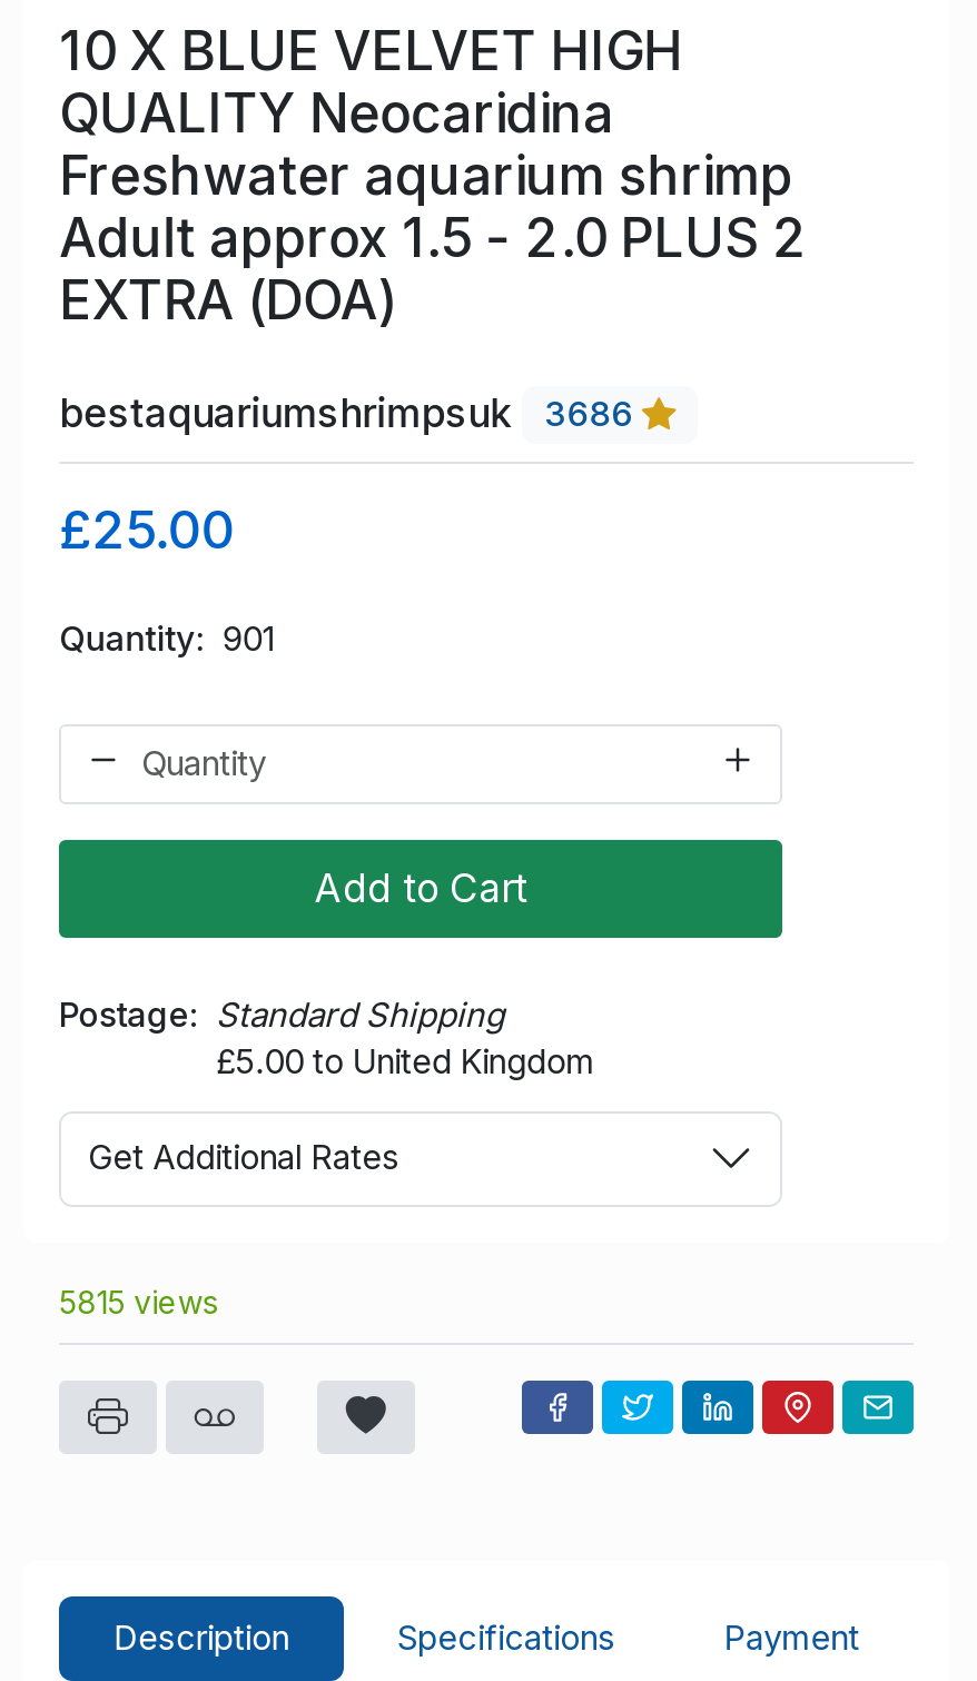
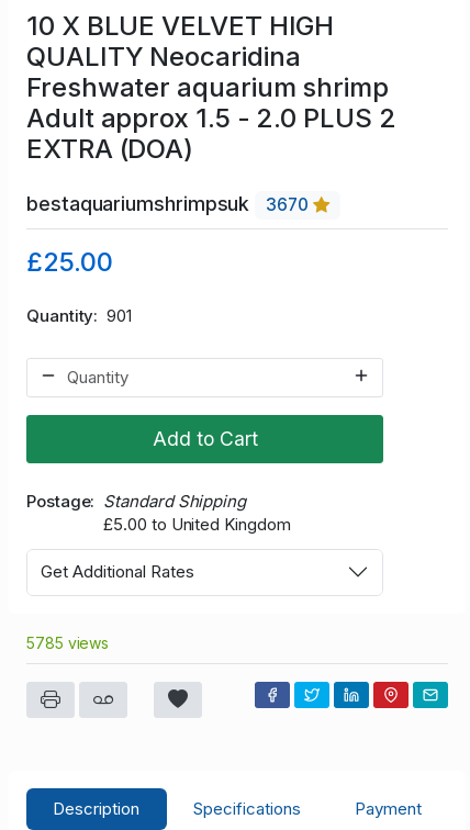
- bestaquariumshrimpsuk 3686
+ bestaquariumshrimpsuk 3670

- 5815 views
+ 5785 views
